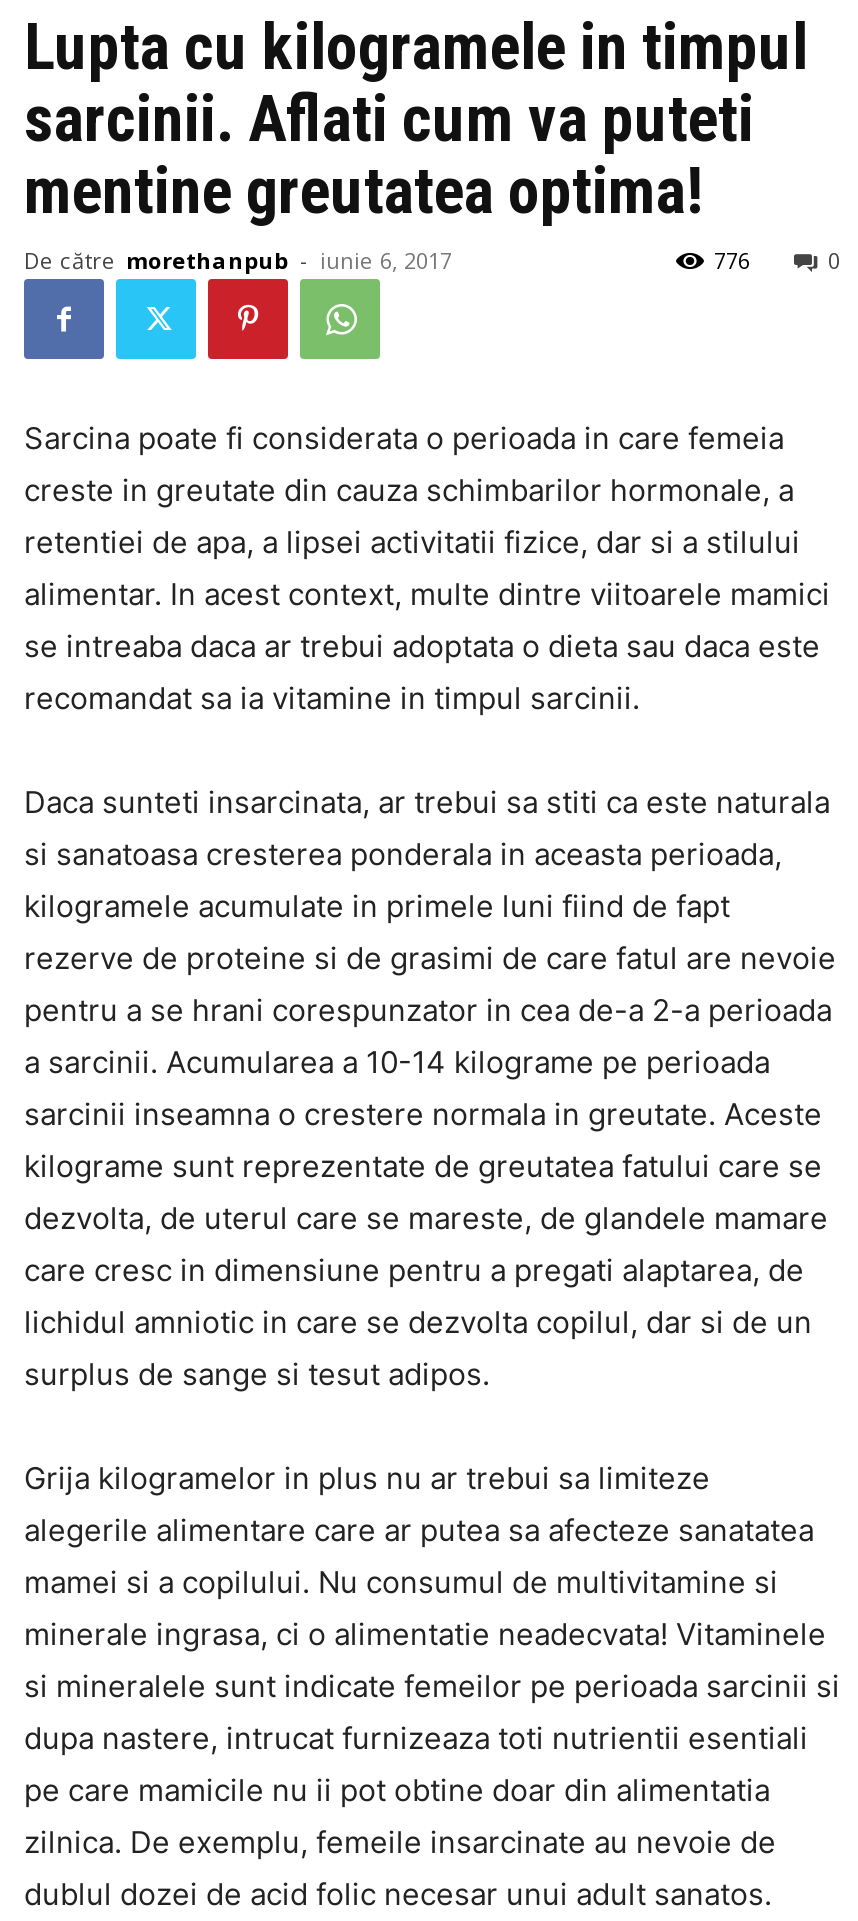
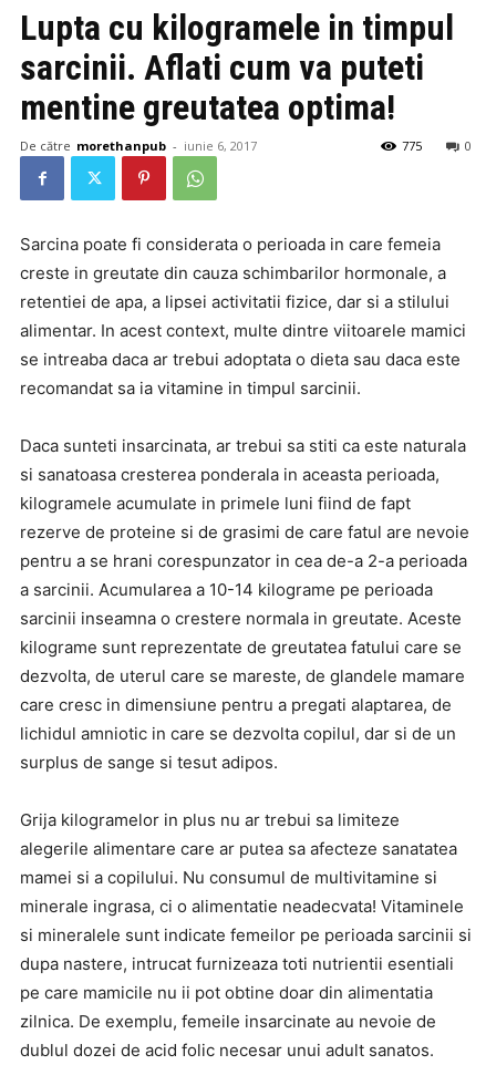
- 776
+ 775
